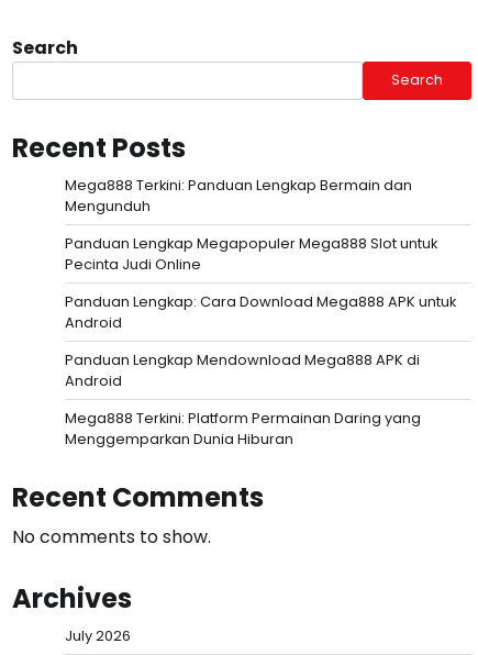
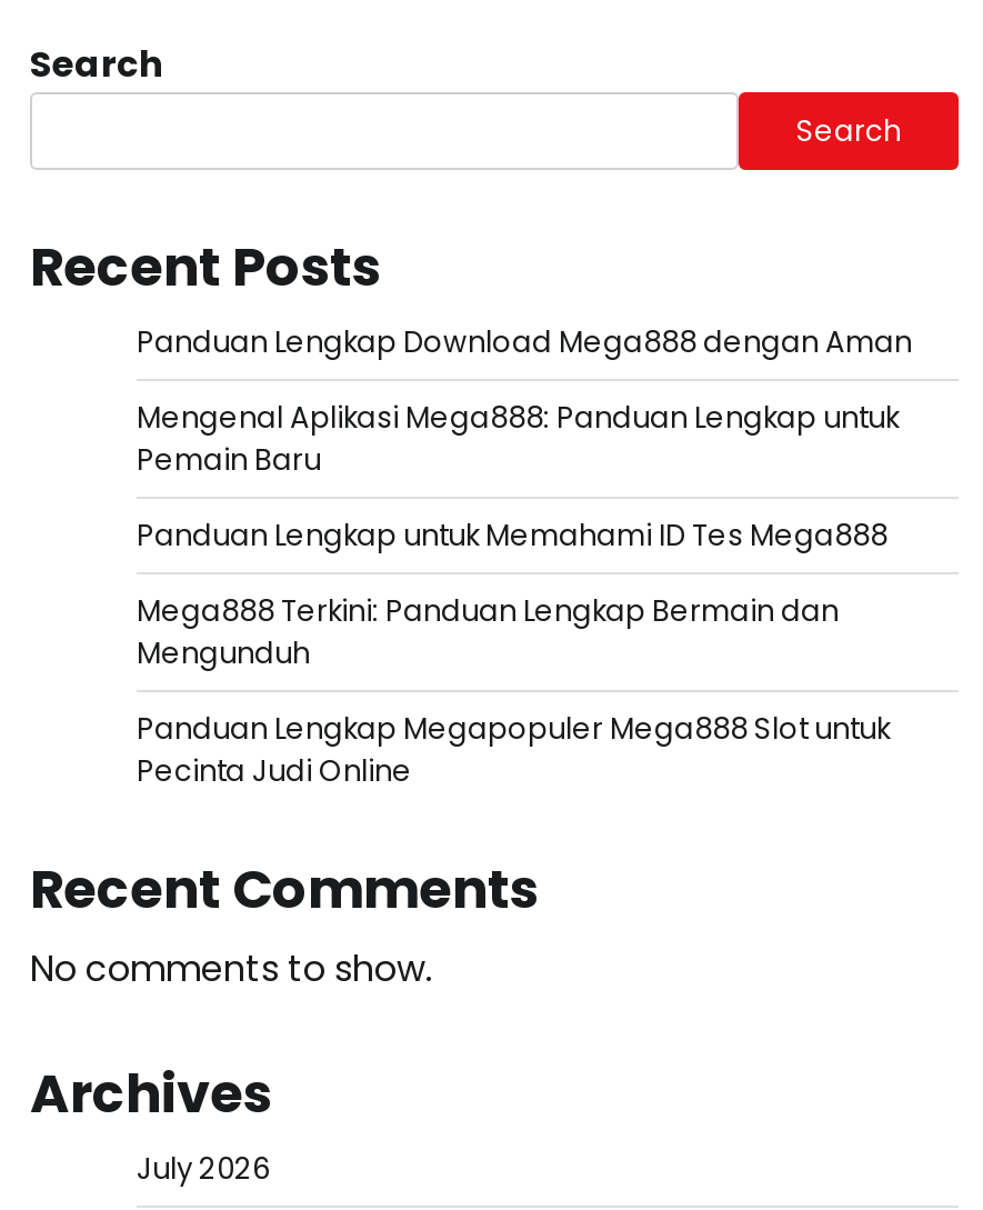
+ Panduan Lengkap Download Mega888 dengan Aman
+ Mengenal Aplikasi Mega888: Panduan Lengkap untuk
+ Pemain Baru
+ Panduan Lengkap untuk Memahami ID Tes Mega888

moved down: Mega888 Terkini: Panduan Lengkap Bermain dan | Mengunduh | Panduan Lengkap Megapopuler Mega888 Slot untuk | Pecinta Judi Online

- Panduan Lengkap: Cara Download Mega888 APK untuk
- Android
- Panduan Lengkap Mendownload Mega888 APK di
- Android
- Mega888 Terkini: Platform Permainan Daring yang
- Menggemparkan Dunia Hiburan
